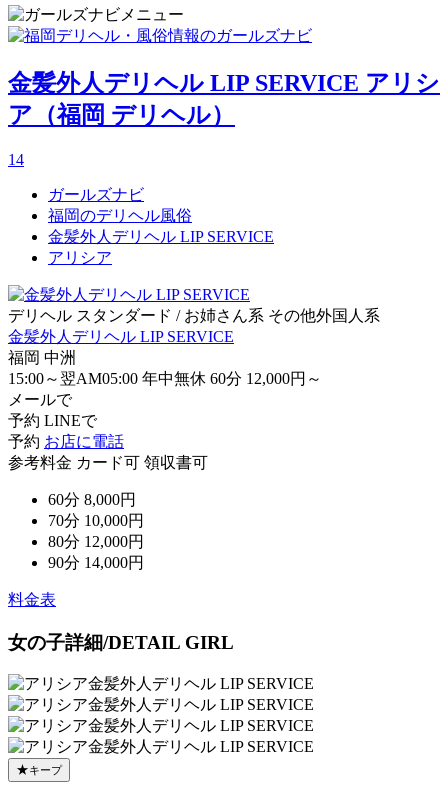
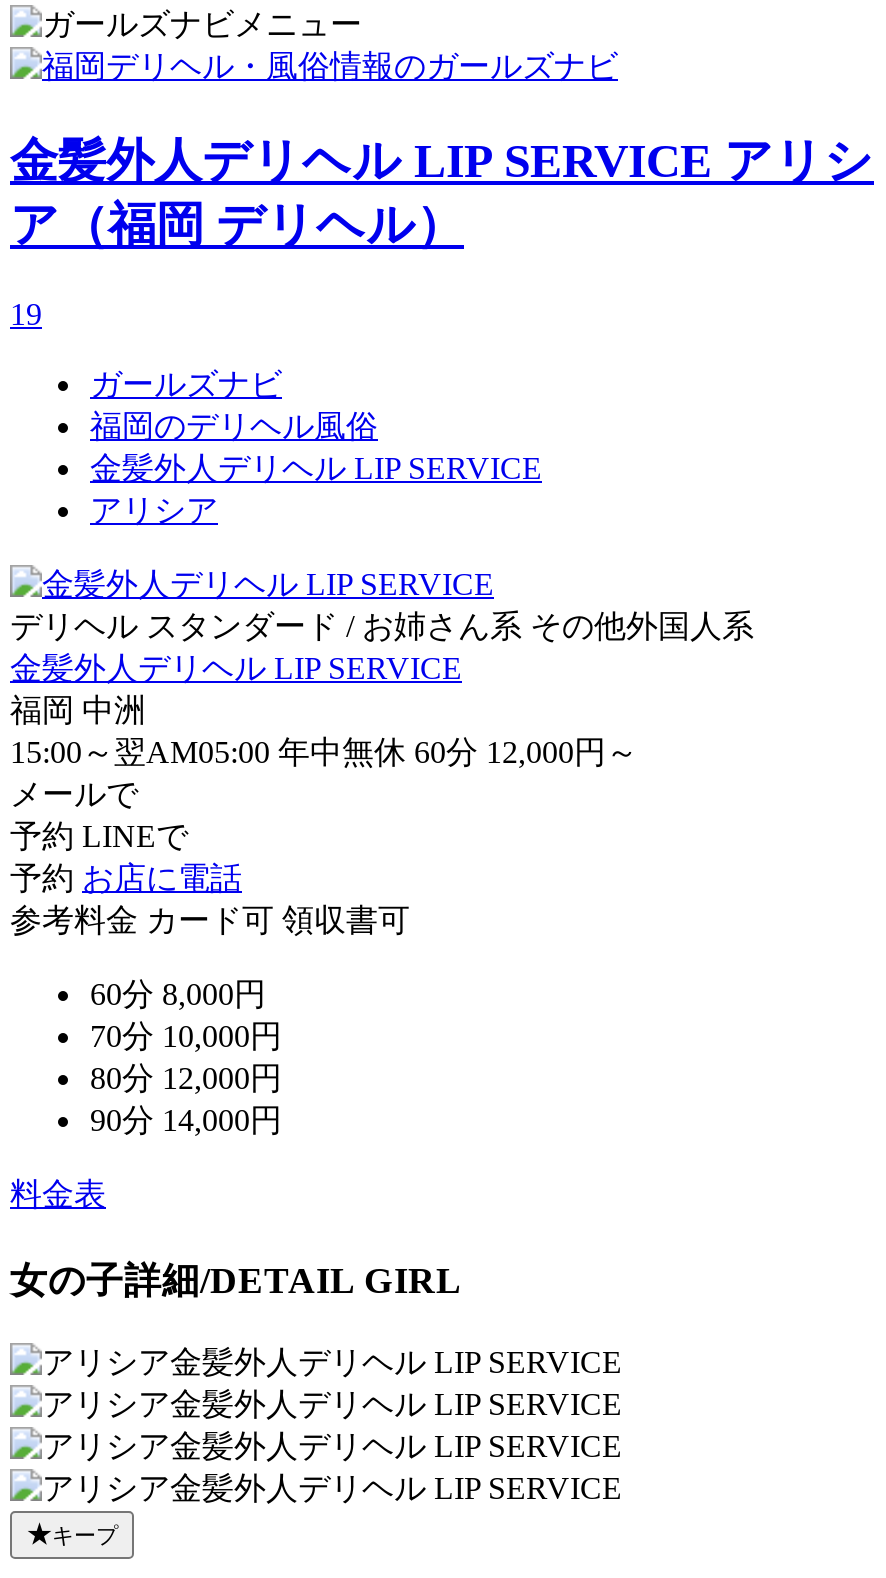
- 14
+ 19
